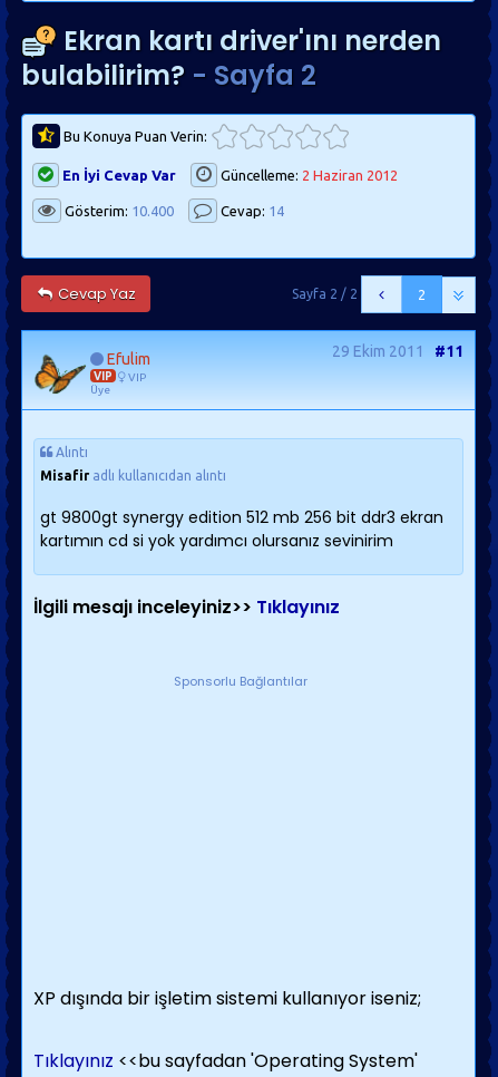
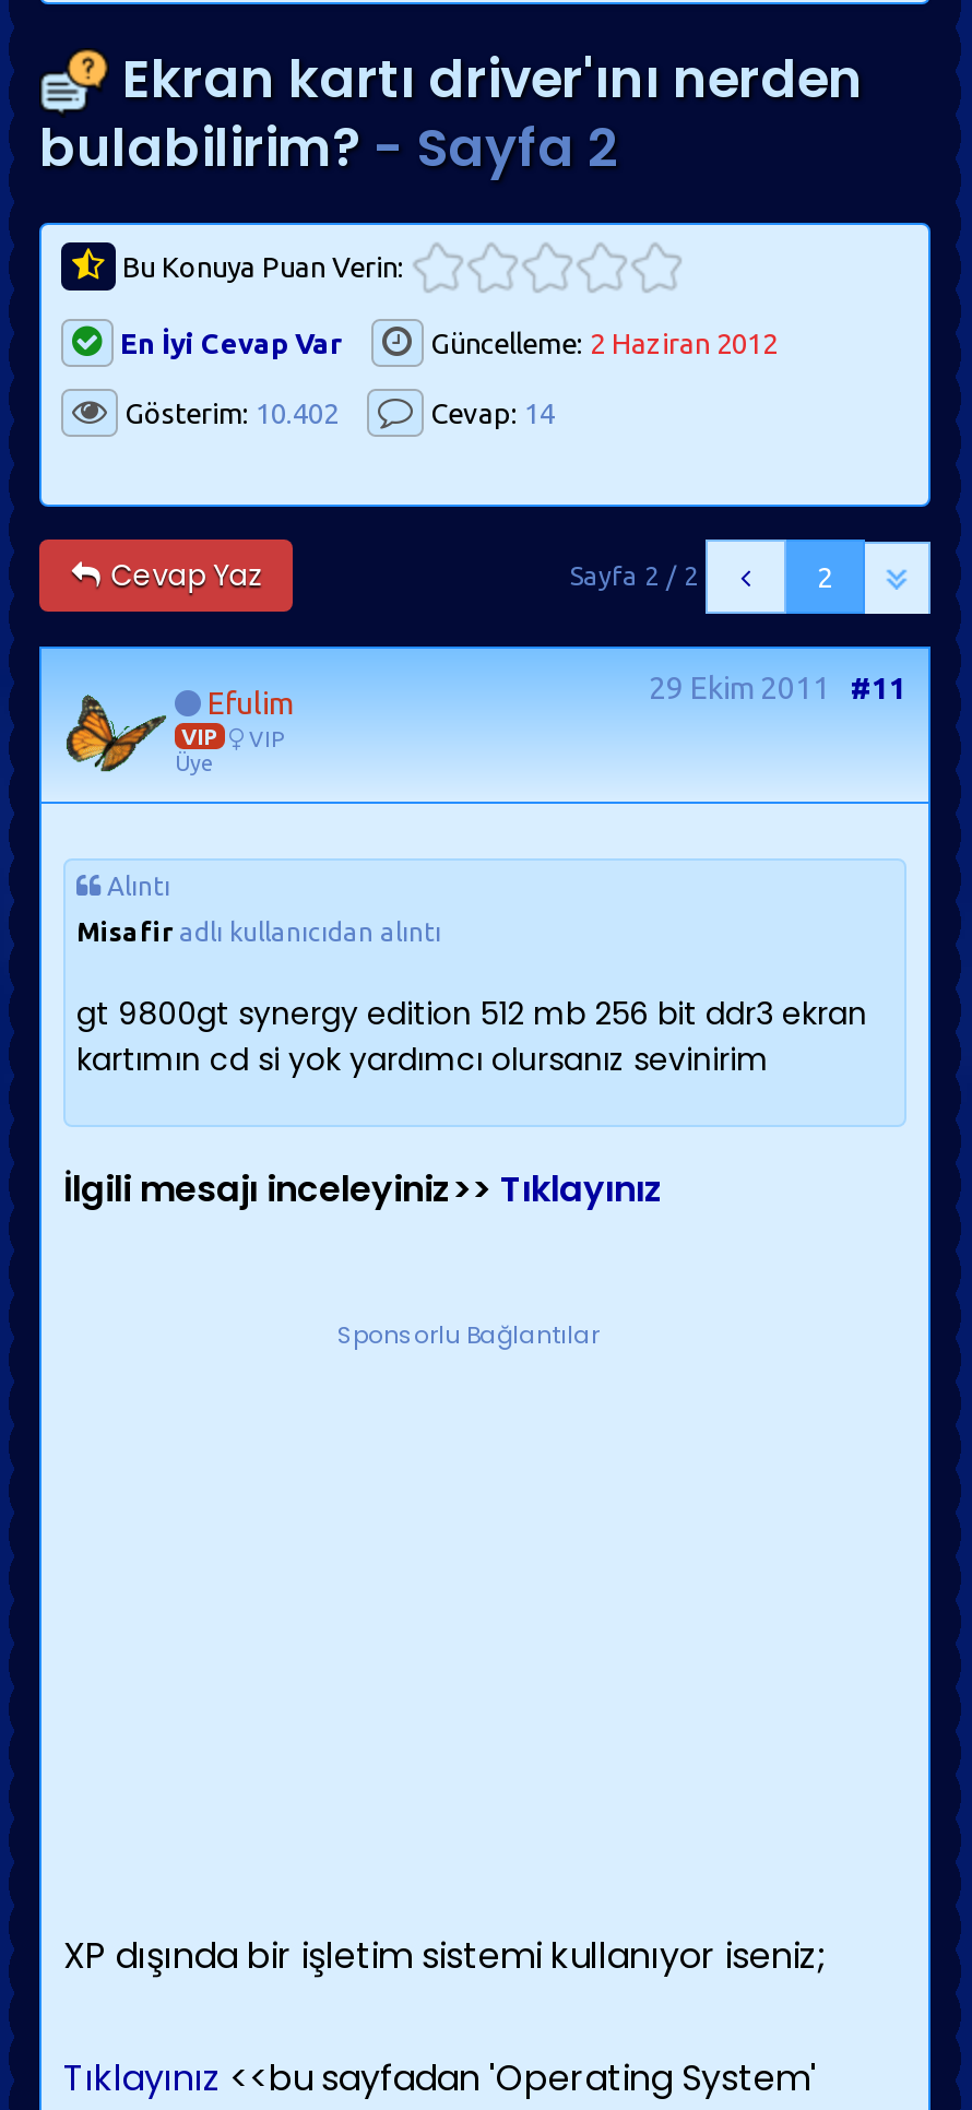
- Gösterim: 10.400
+ Gösterim: 10.402
